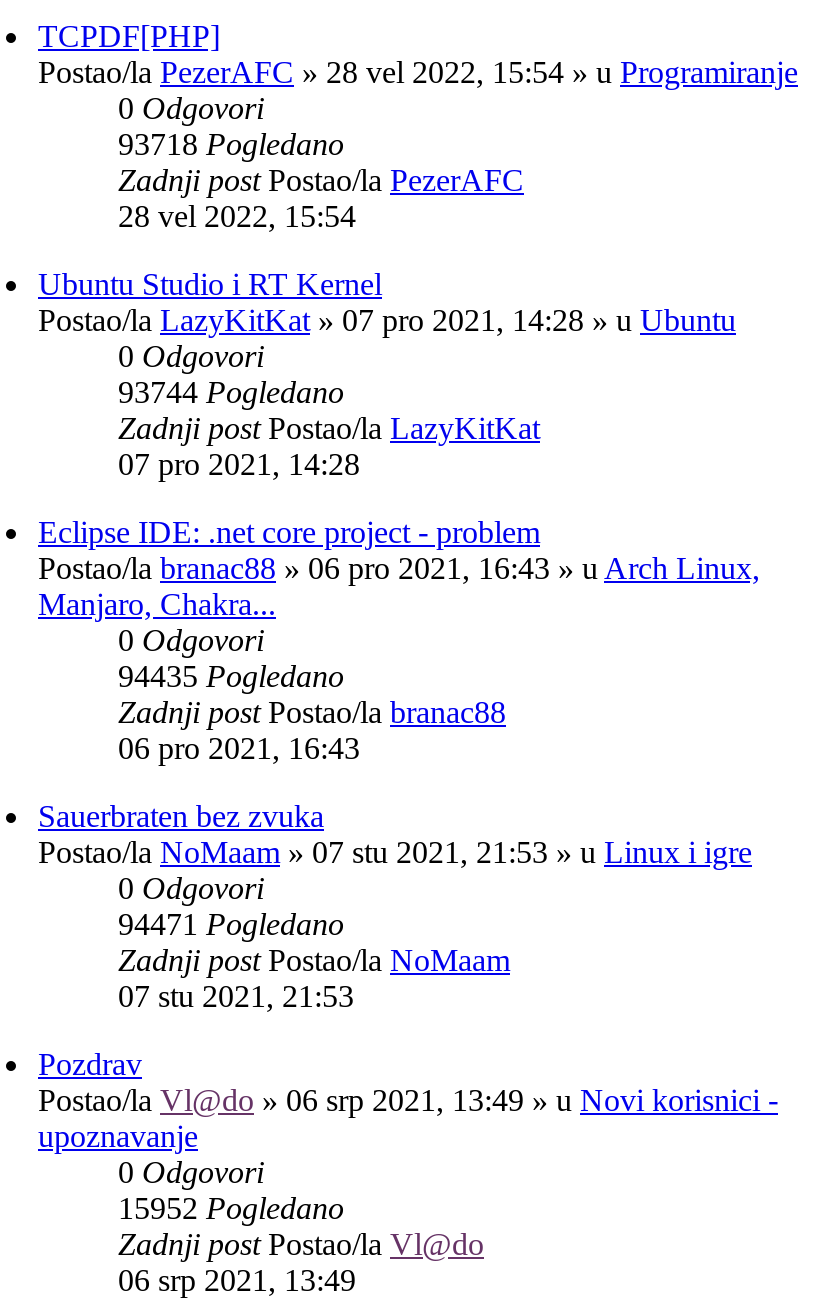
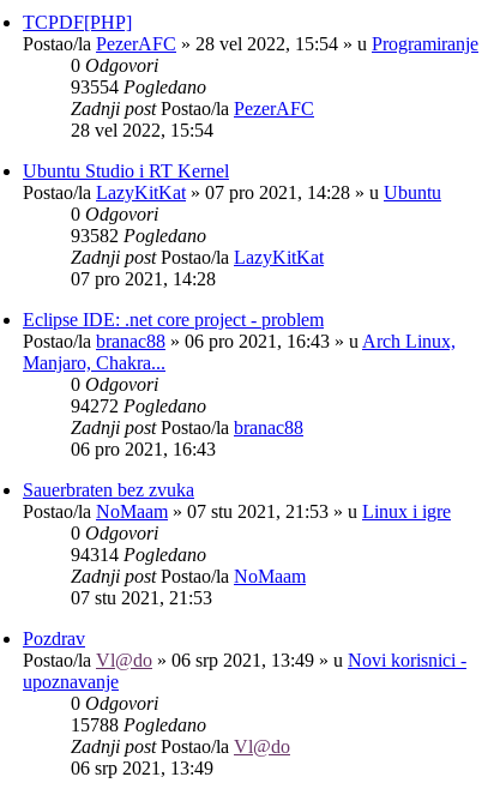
- 93718 Pogledano
+ 93554 Pogledano

- 93744 Pogledano
+ 93582 Pogledano

- 94435 Pogledano
+ 94272 Pogledano

- 94471 Pogledano
+ 94314 Pogledano

- 15952 Pogledano
+ 15788 Pogledano
